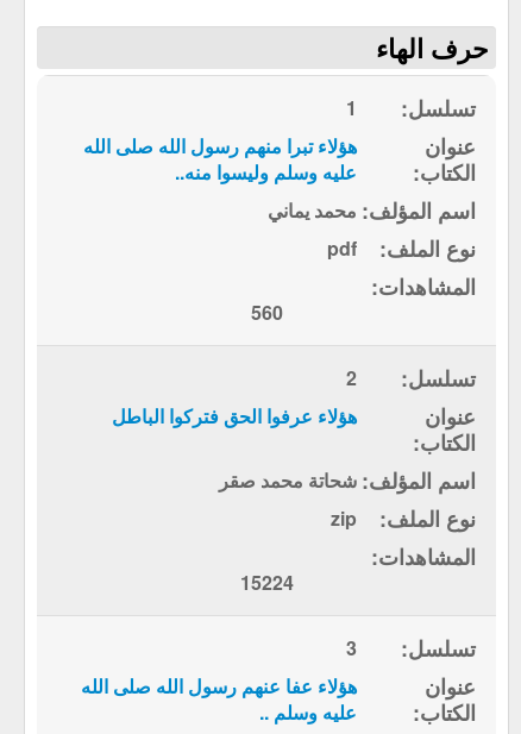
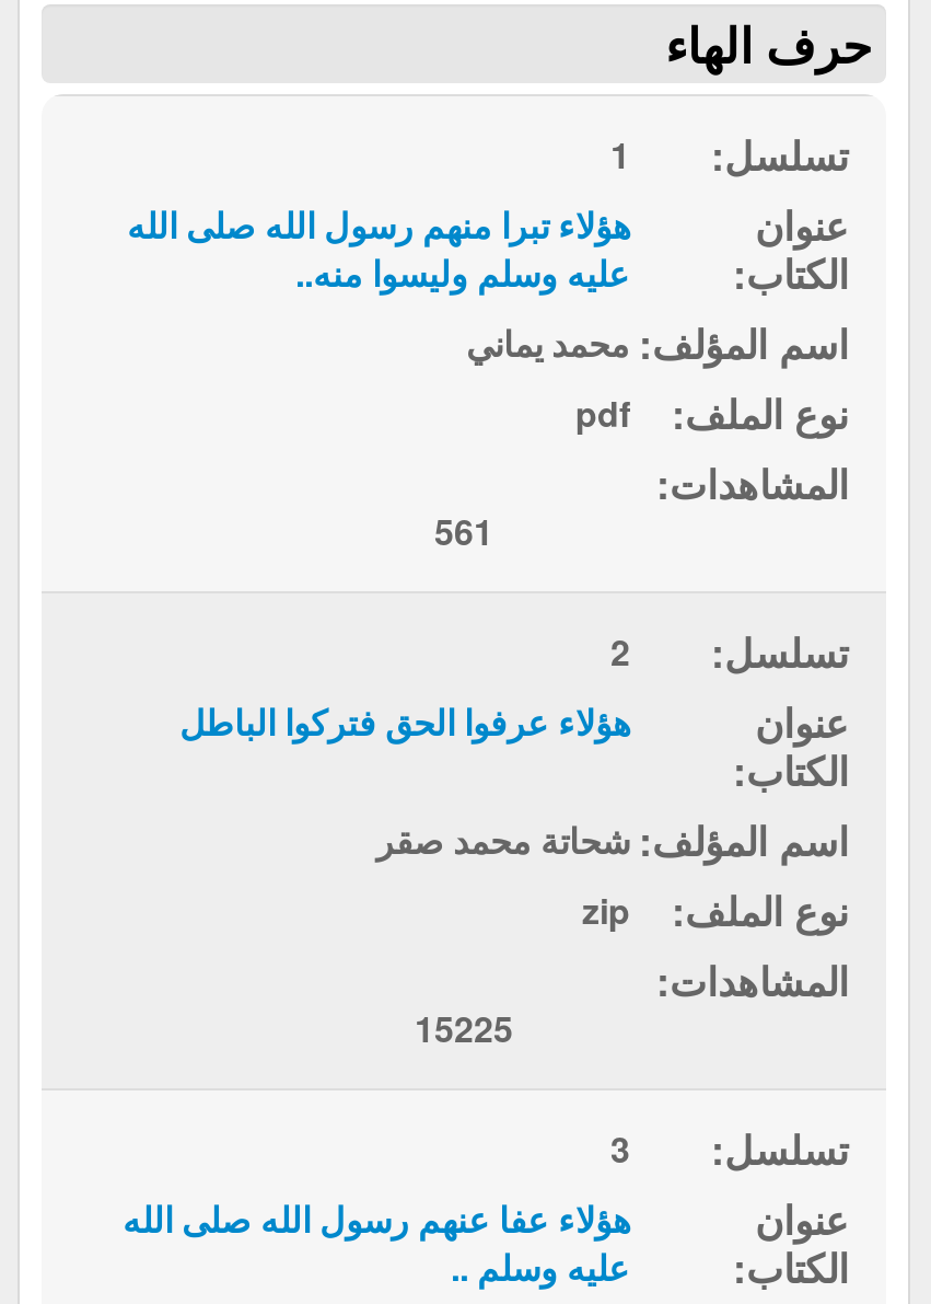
- 560
+ 561

- 15224
+ 15225
